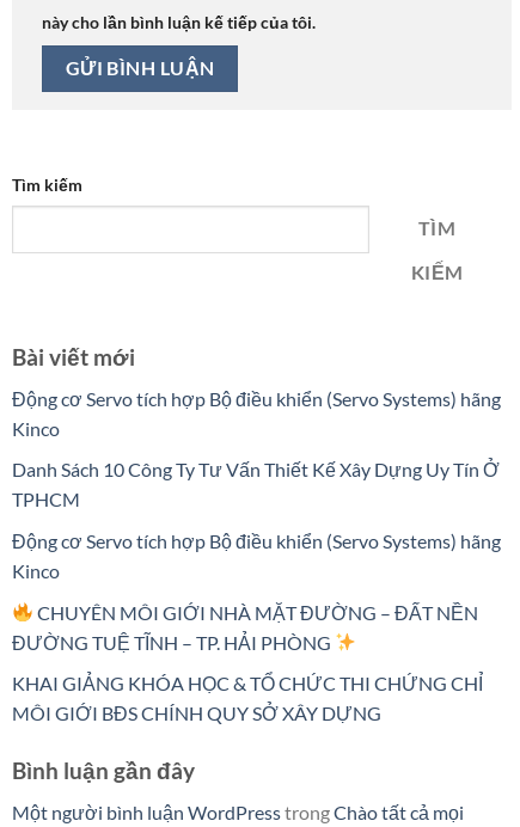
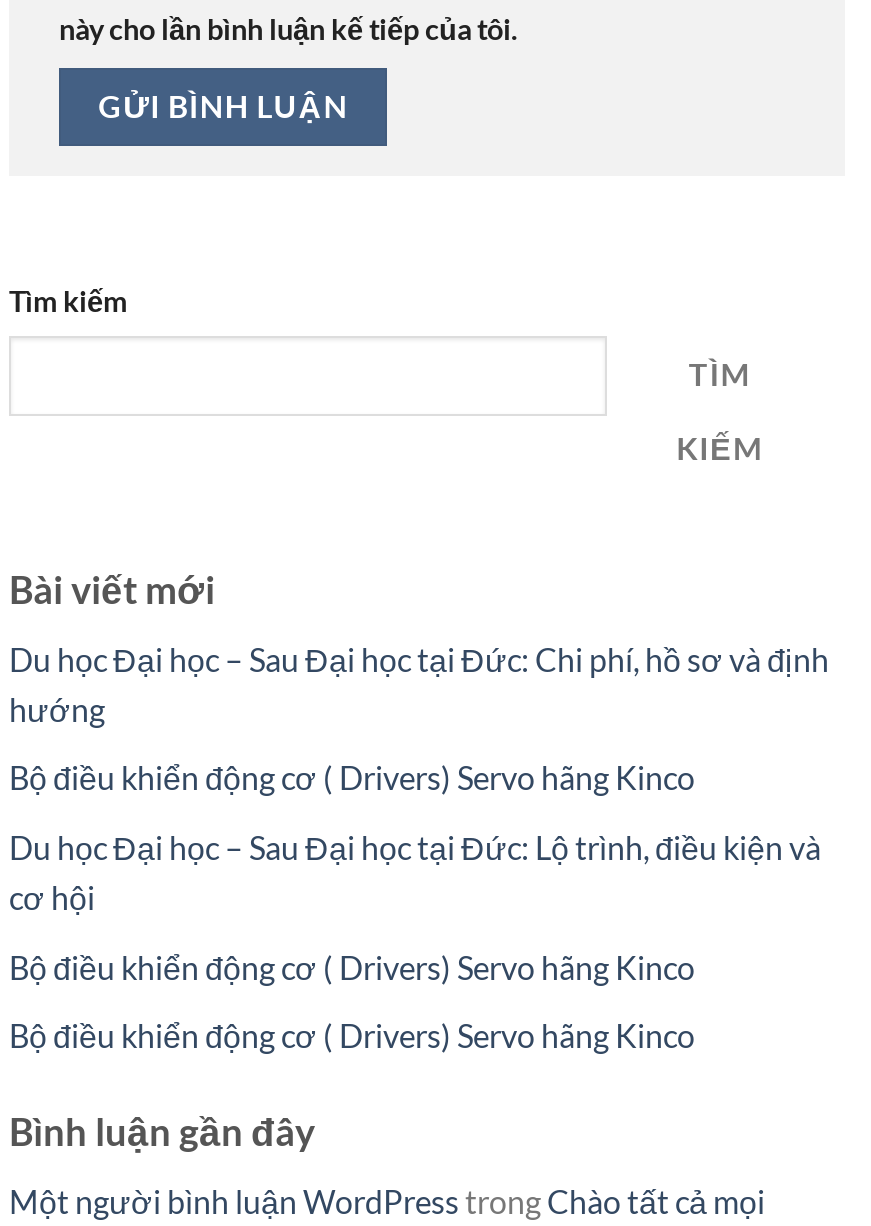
- Động cơ Servo tích hợp Bộ điều khiển (Servo Systems) hãng
- Kinco
+ Du học Đại học – Sau Đại học tại Đức: Chi phí, hồ sơ và định
+ hướng

- Danh Sách 10 Công Ty Tư Vấn Thiết Kế Xây Dựng Uy Tín Ở
- TPHCM
+ Bộ điều khiển động cơ ( Drivers) Servo hãng Kinco

- Động cơ Servo tích hợp Bộ điều khiển (Servo Systems) hãng
- Kinco
+ Du học Đại học – Sau Đại học tại Đức: Lộ trình, điều kiện và
+ cơ hội

- CHUYÊN MÔI GIỚI NHÀ MẶT ĐƯỜNG – ĐẤT NỀN
- ĐƯỜNG TUỆ TĨNH – TP. HẢI PHÒNG
+ Bộ điều khiển động cơ ( Drivers) Servo hãng Kinco

- KHAI GIẢNG KHÓA HỌC & TỔ CHỨC THI CHỨNG CHỈ
- MÔI GIỚI BĐS CHÍNH QUY SỞ XÂY DỰNG
+ Bộ điều khiển động cơ ( Drivers) Servo hãng Kinco
